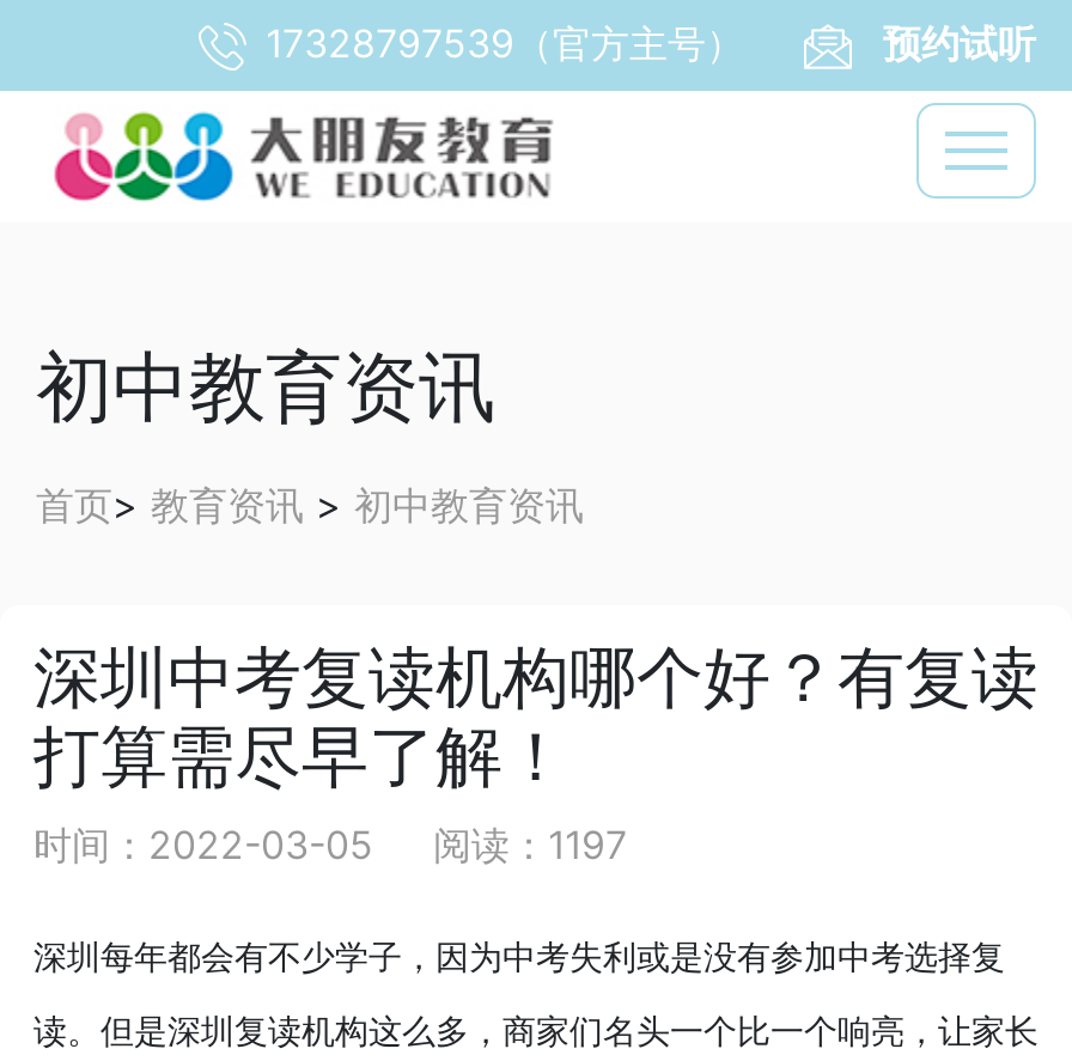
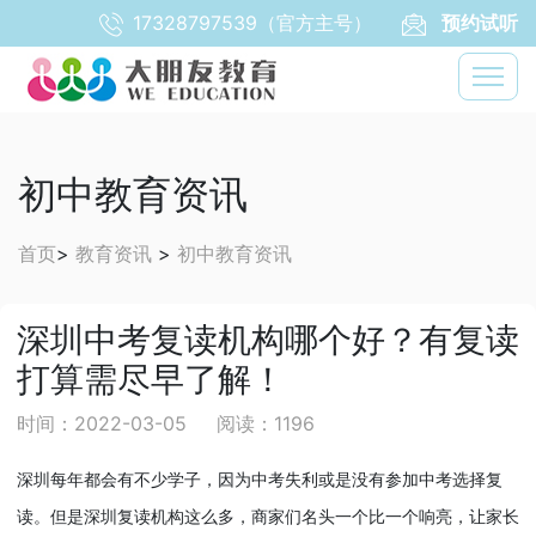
- 时间：2022-03-05 阅读：1197
+ 时间：2022-03-05 阅读：1196
